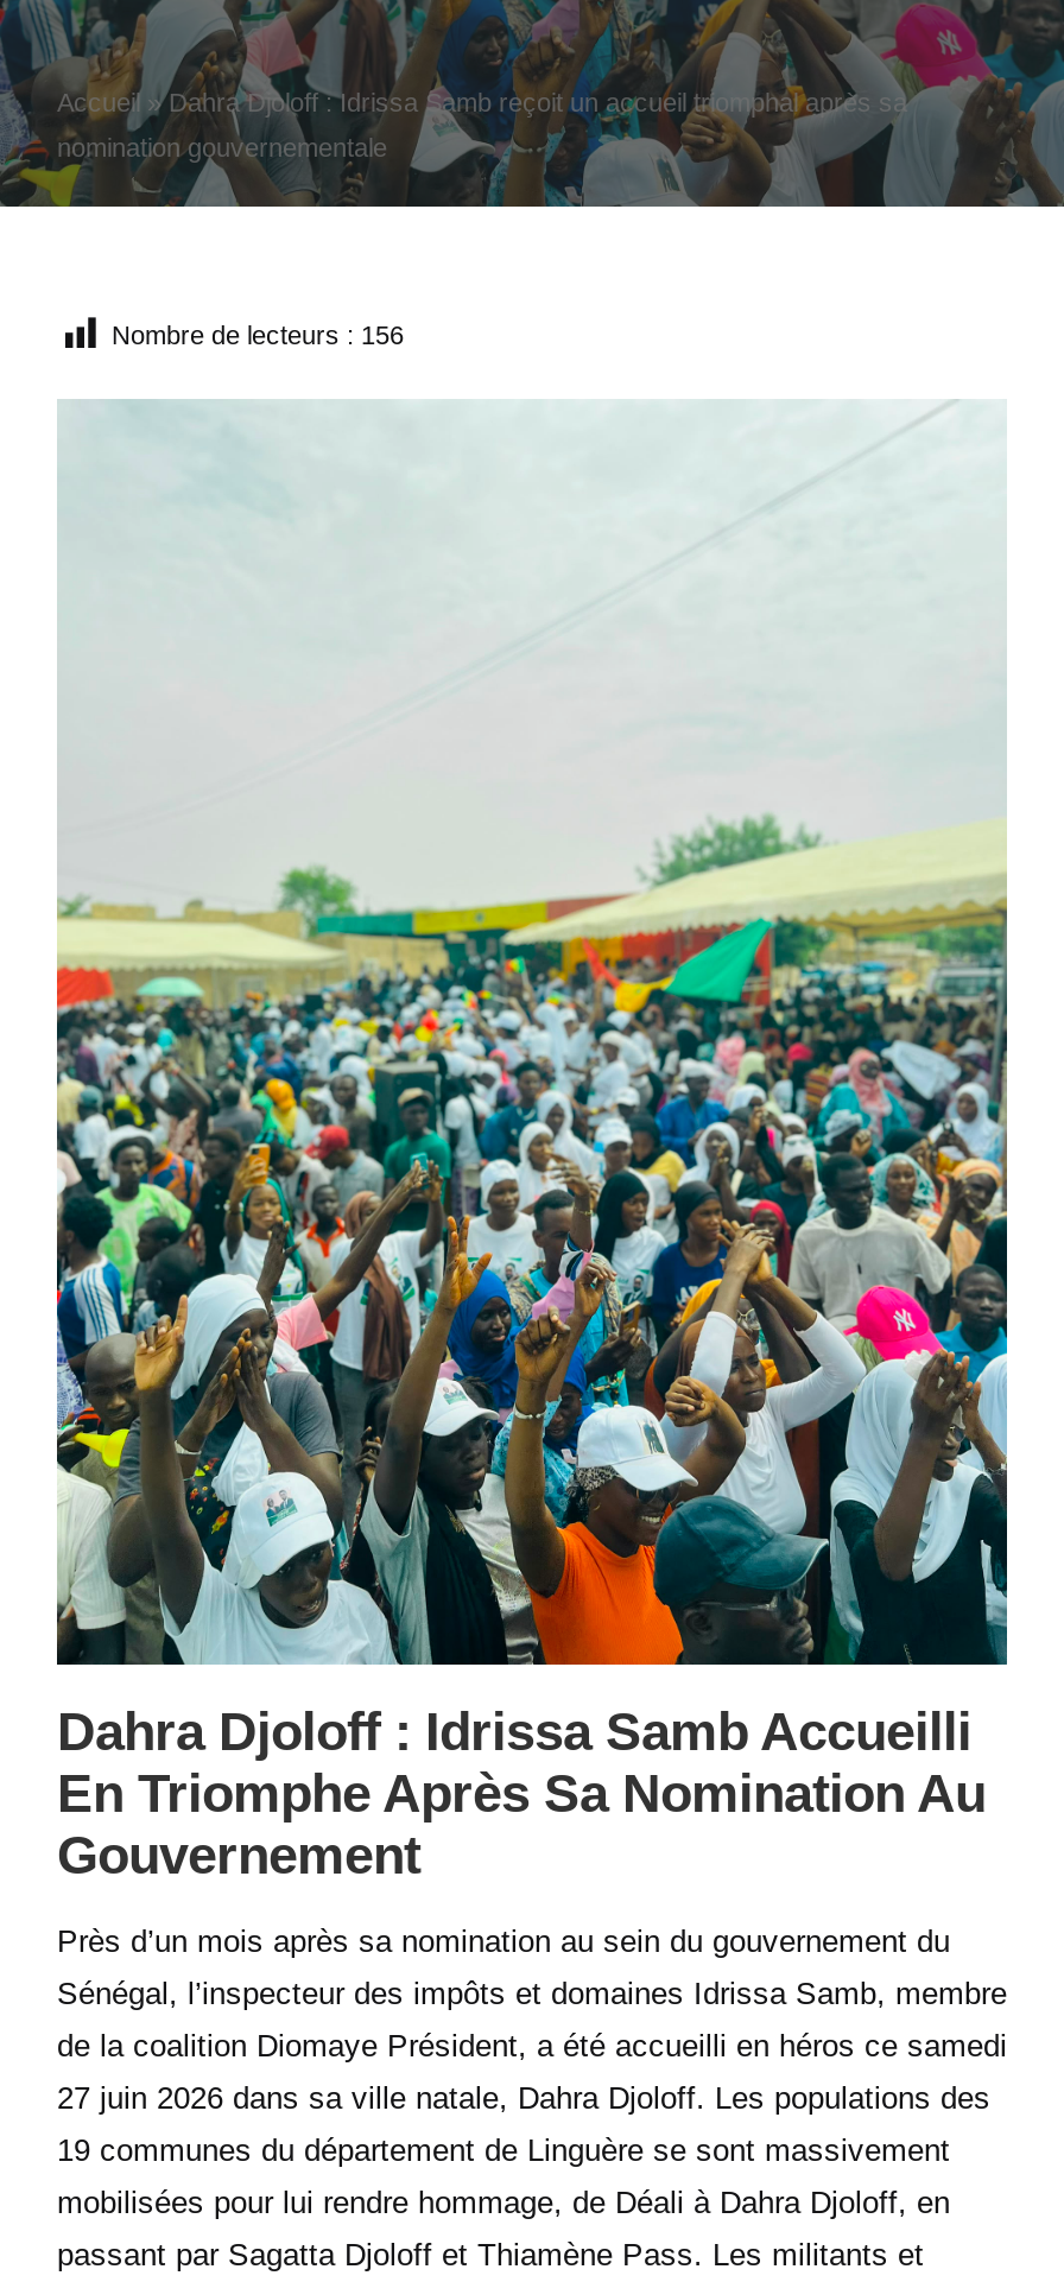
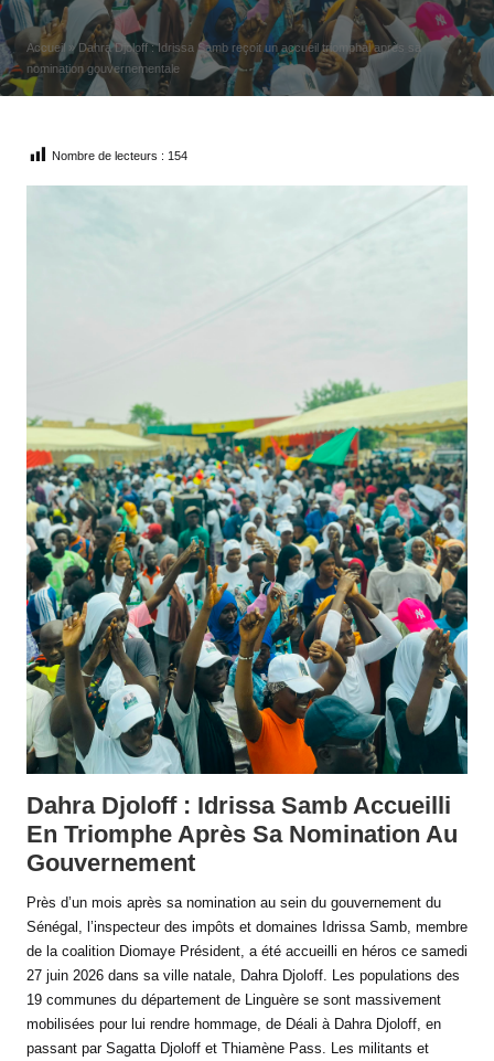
- Nombre de lecteurs : 156
+ Nombre de lecteurs : 154
